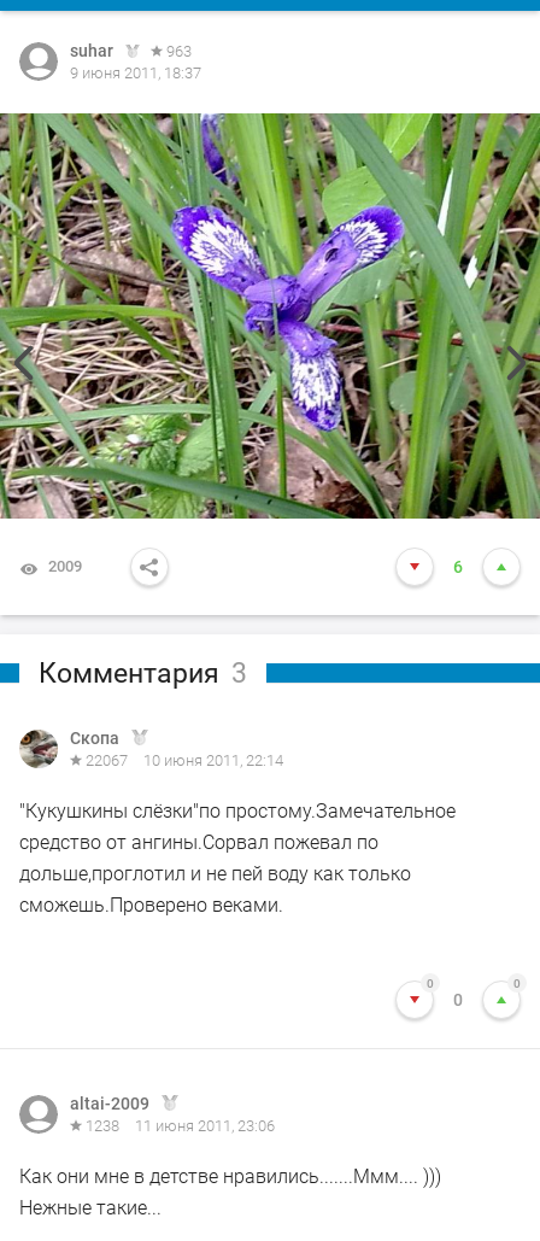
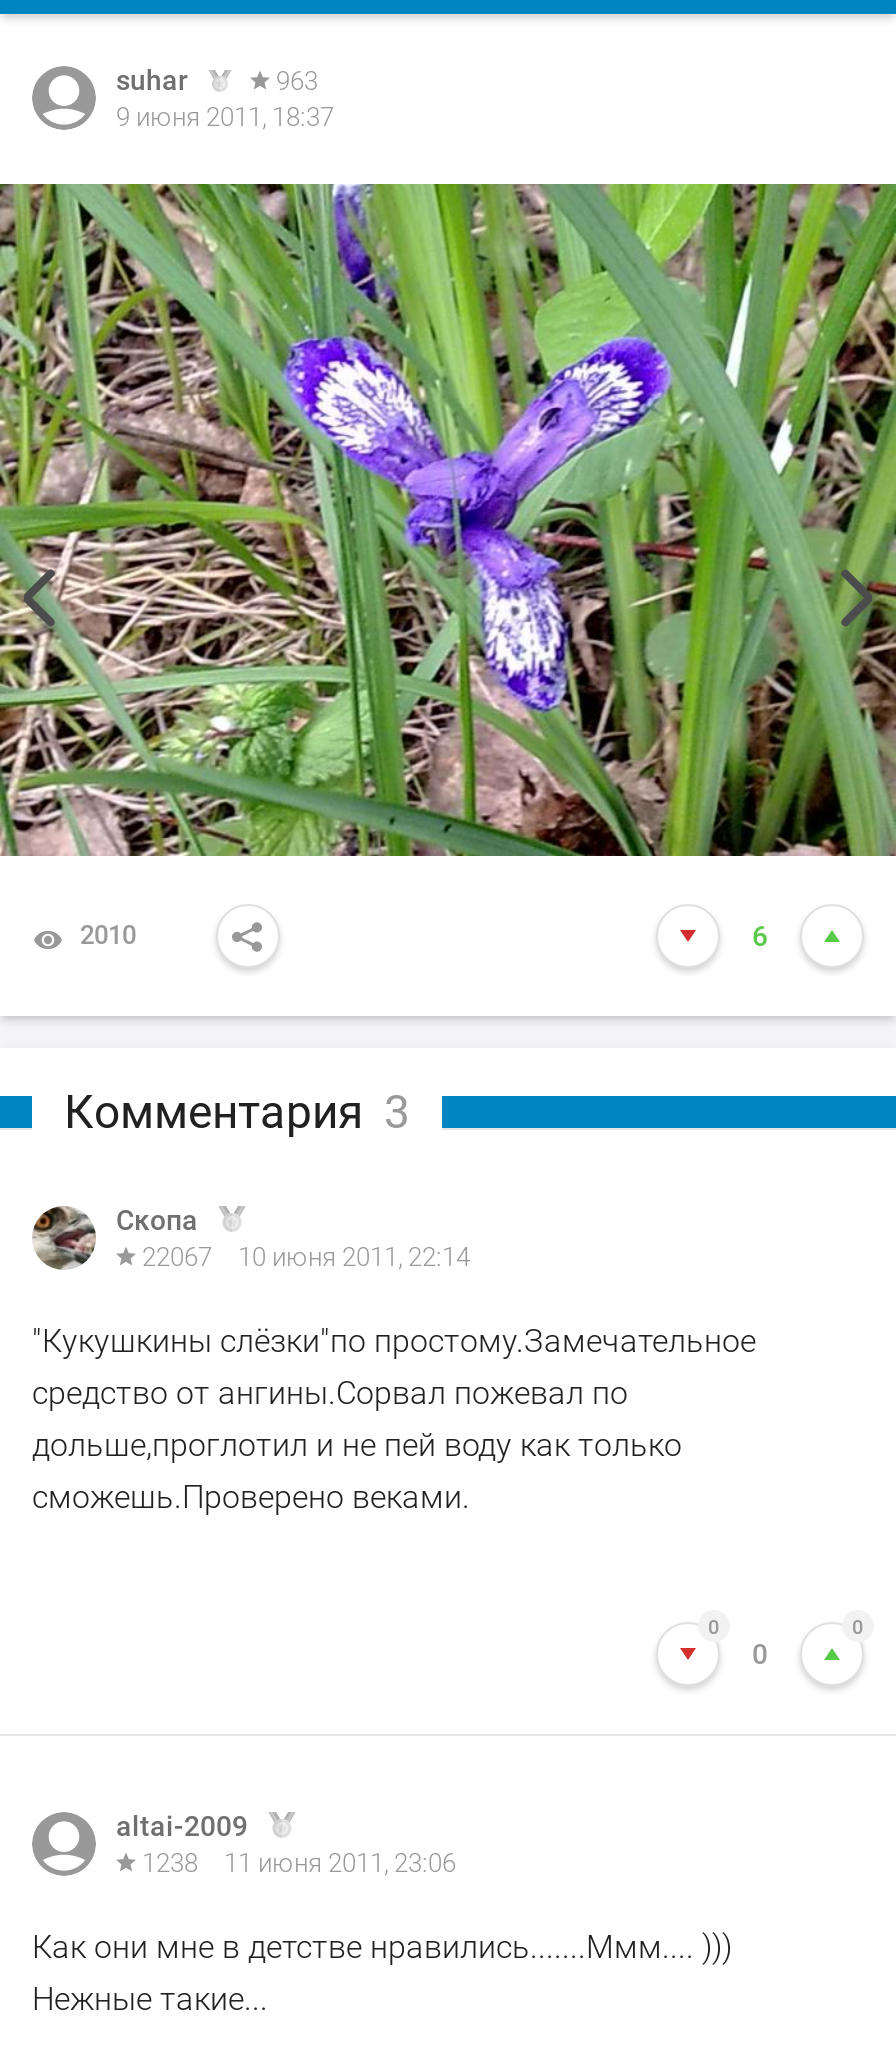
- 2009
+ 2010
